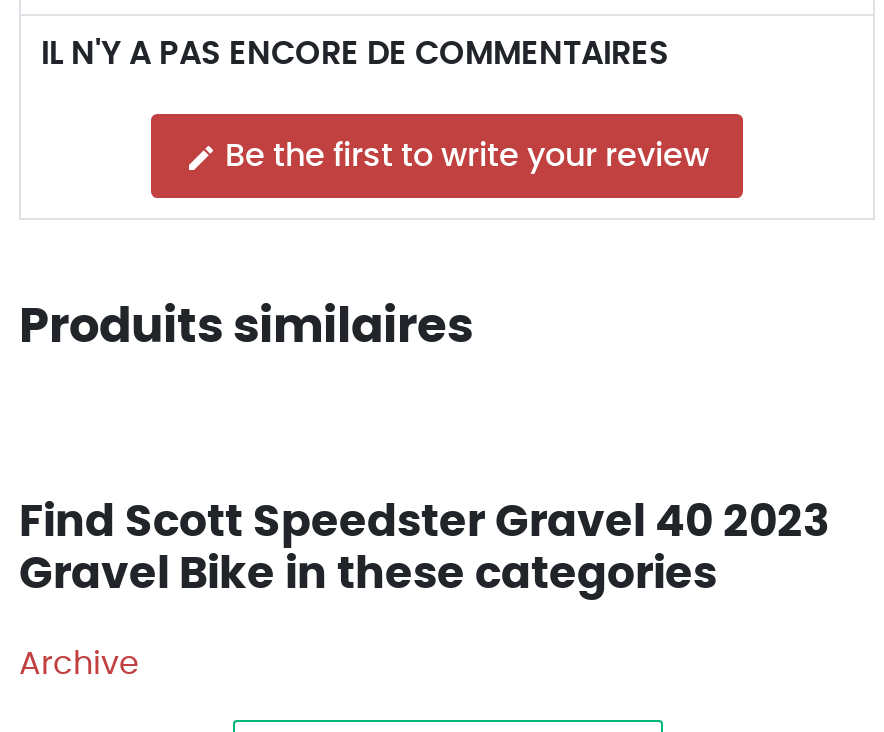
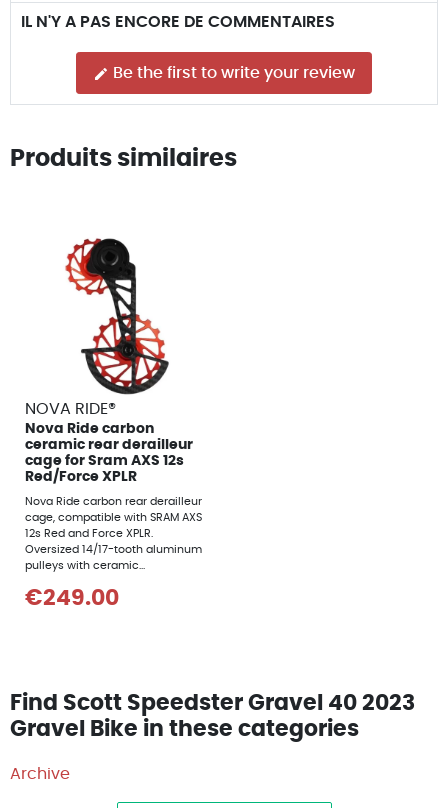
+ [image]
+ NOVA RIDE®
+ Nova Ride carbon
+ ceramic rear derailleur
+ cage for Sram AXS 12s
+ Red/Force XPLR
+ Nova Ride carbon rear derailleur
+ cage, compatible with SRAM AXS
+ 12s Red and Force XPLR.
+ Oversized 14/17-tooth aluminum
+ pulleys with ceramic...
+ €249.00
